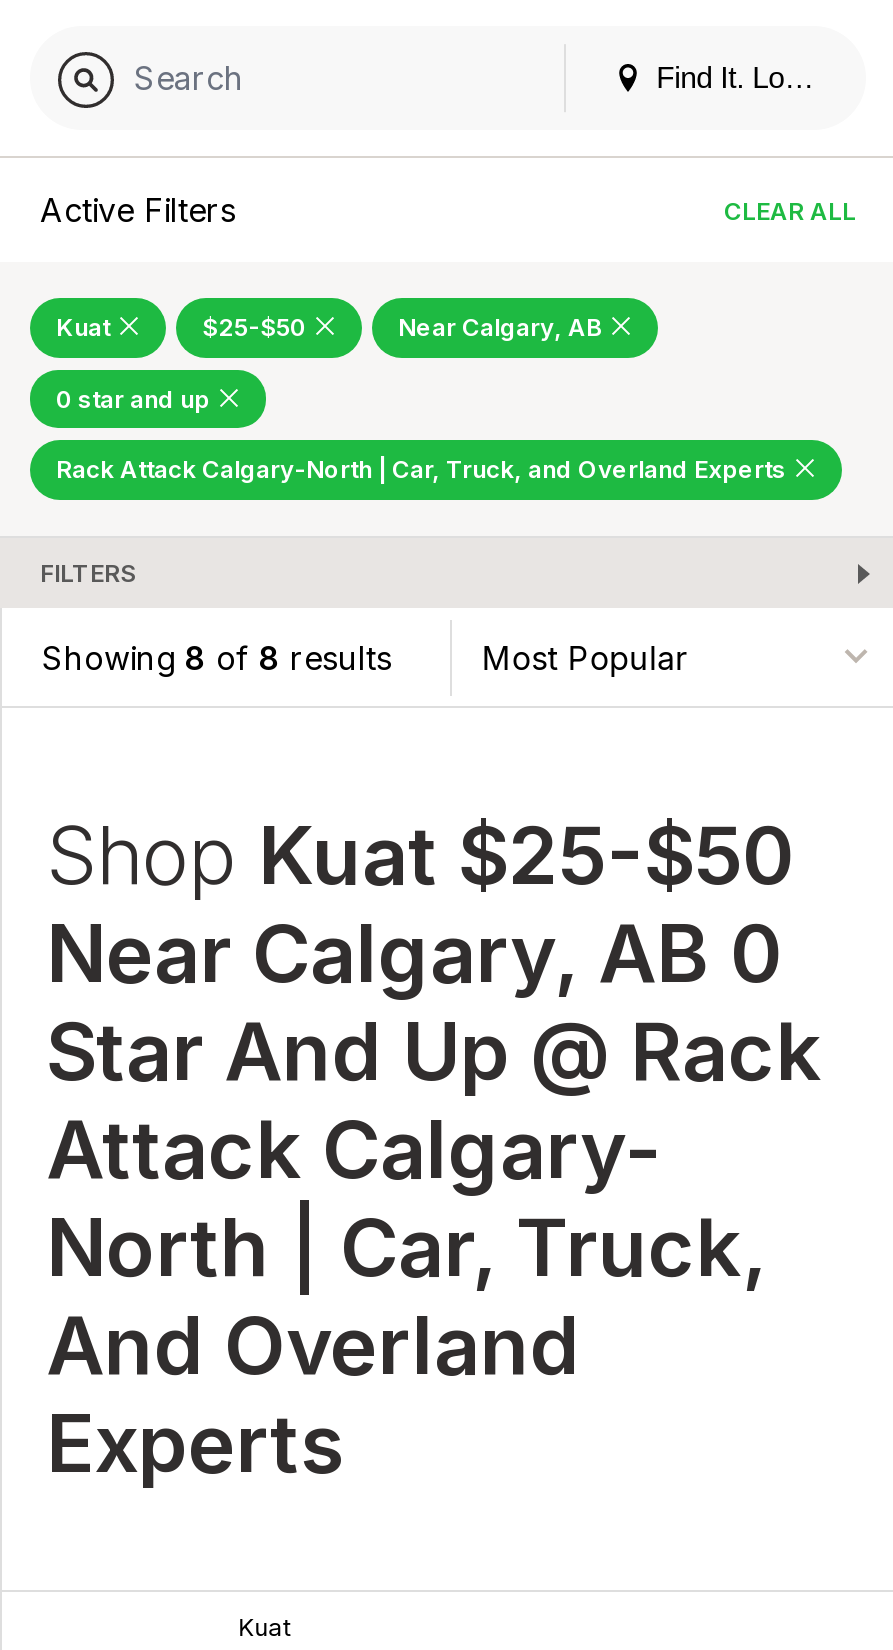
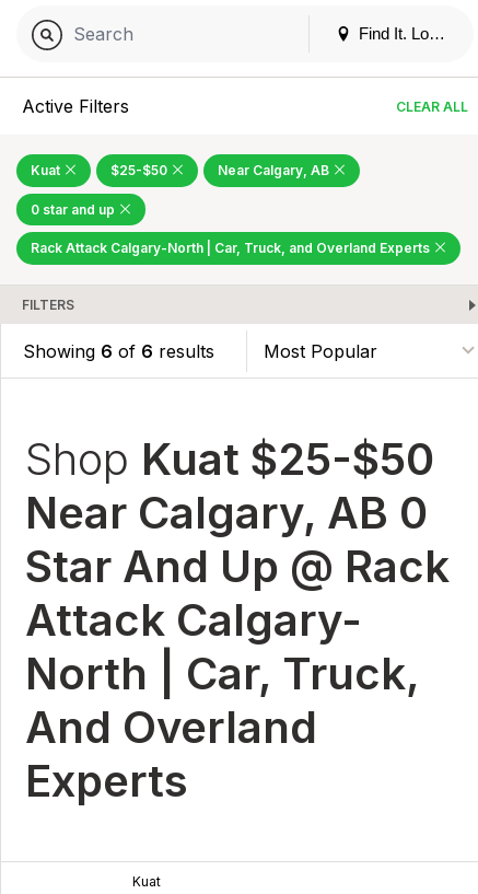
- Showing 8 of 8 results
+ Showing 6 of 6 results
